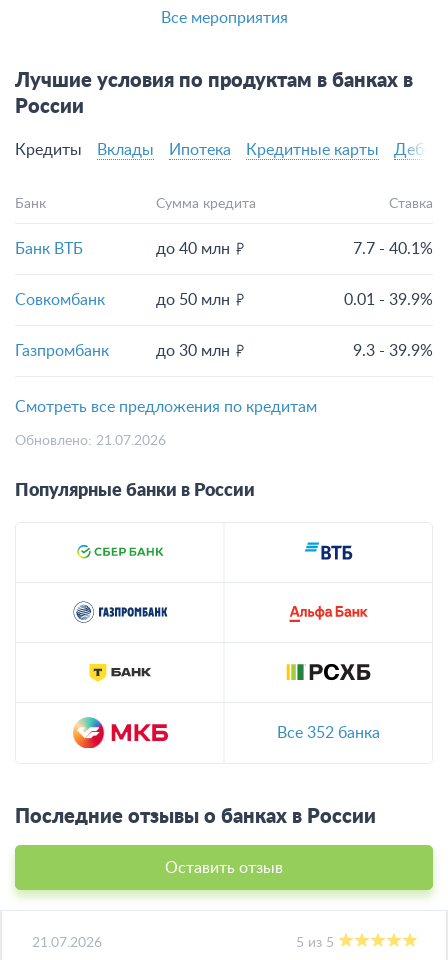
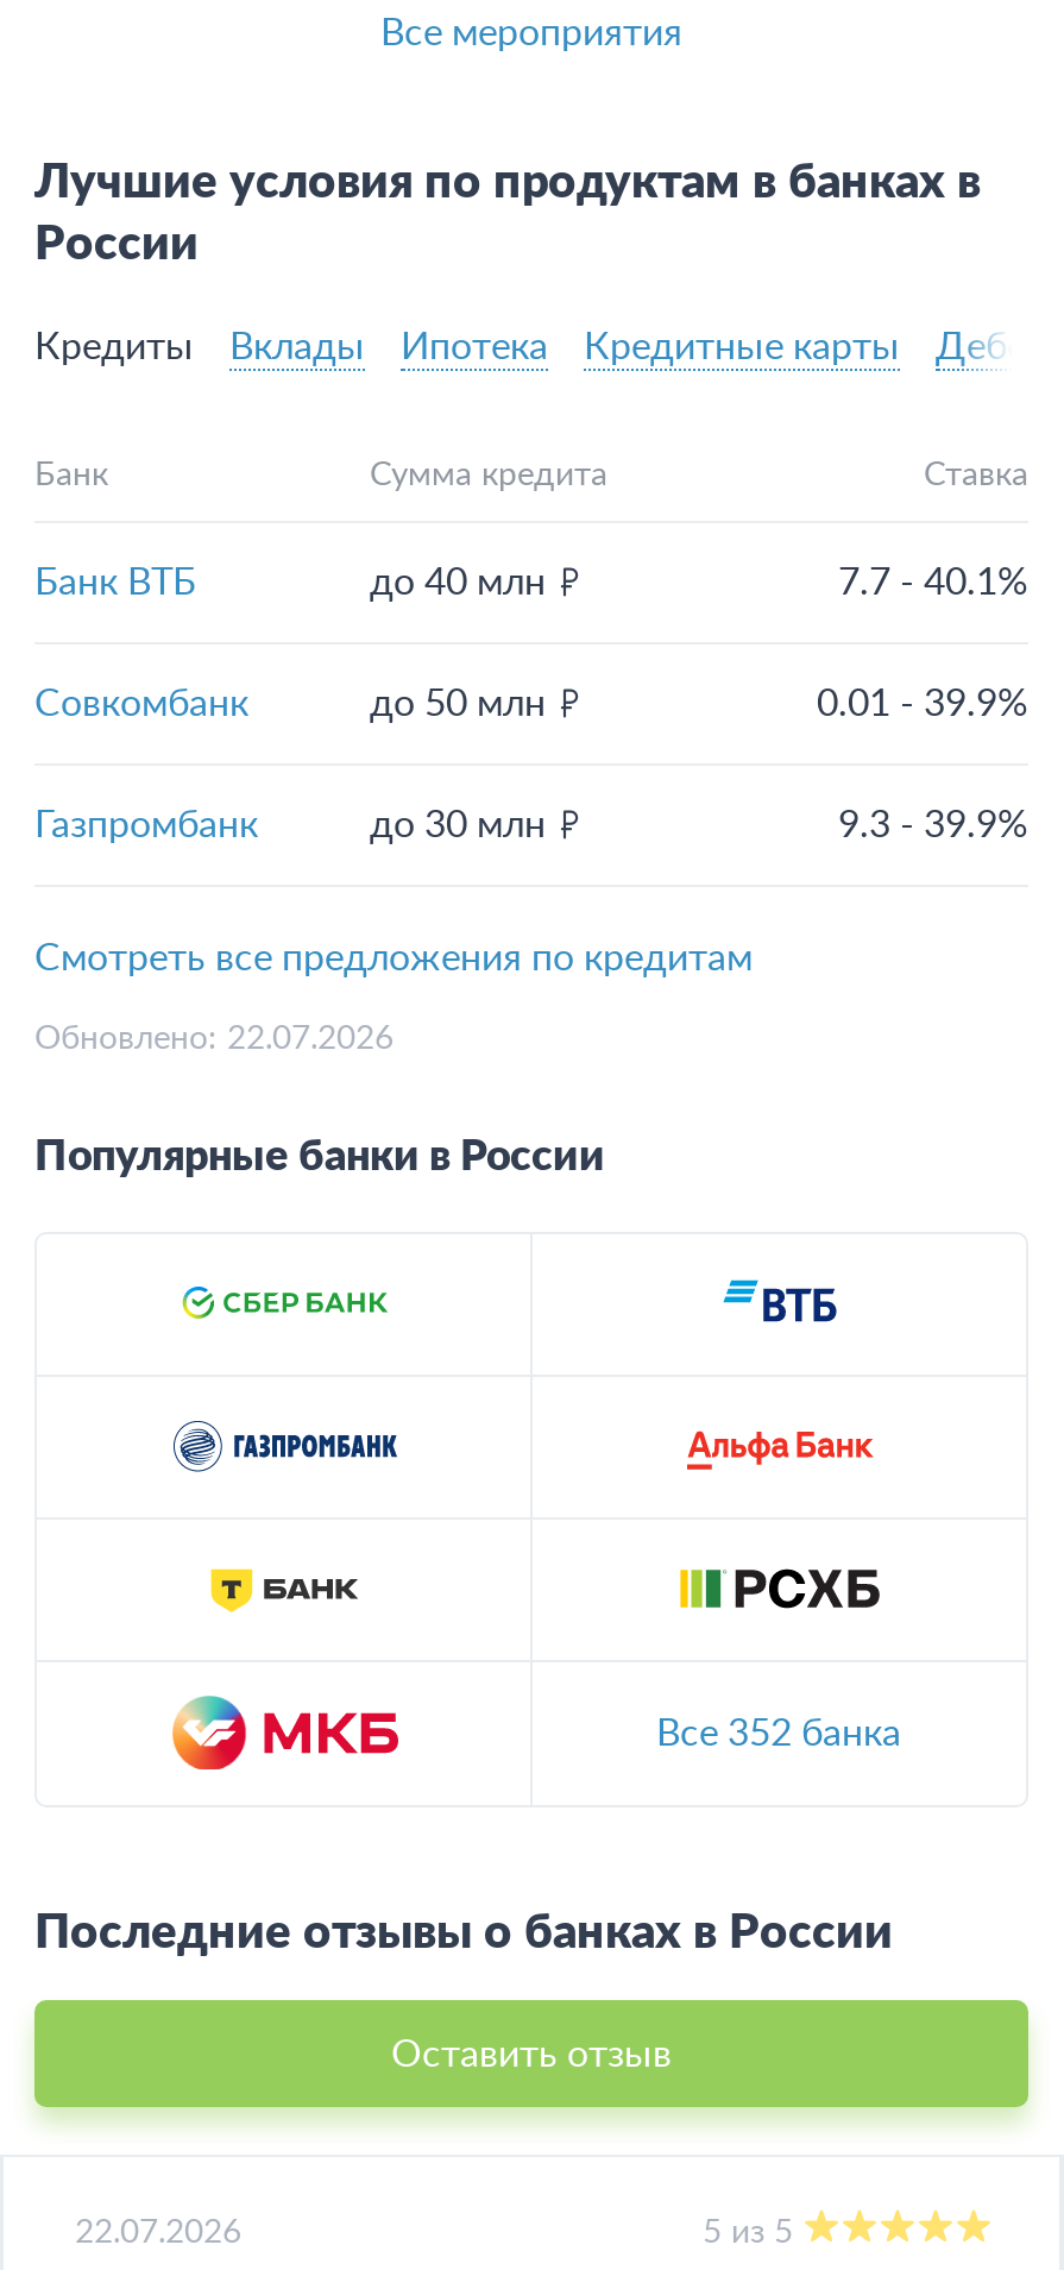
- Обновлено: 21.07.2026
+ Обновлено: 22.07.2026

- 21.07.2026
+ 22.07.2026
